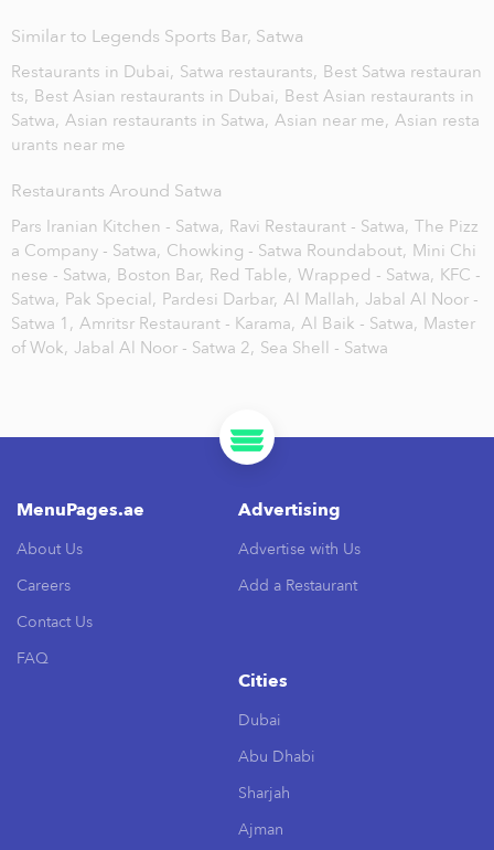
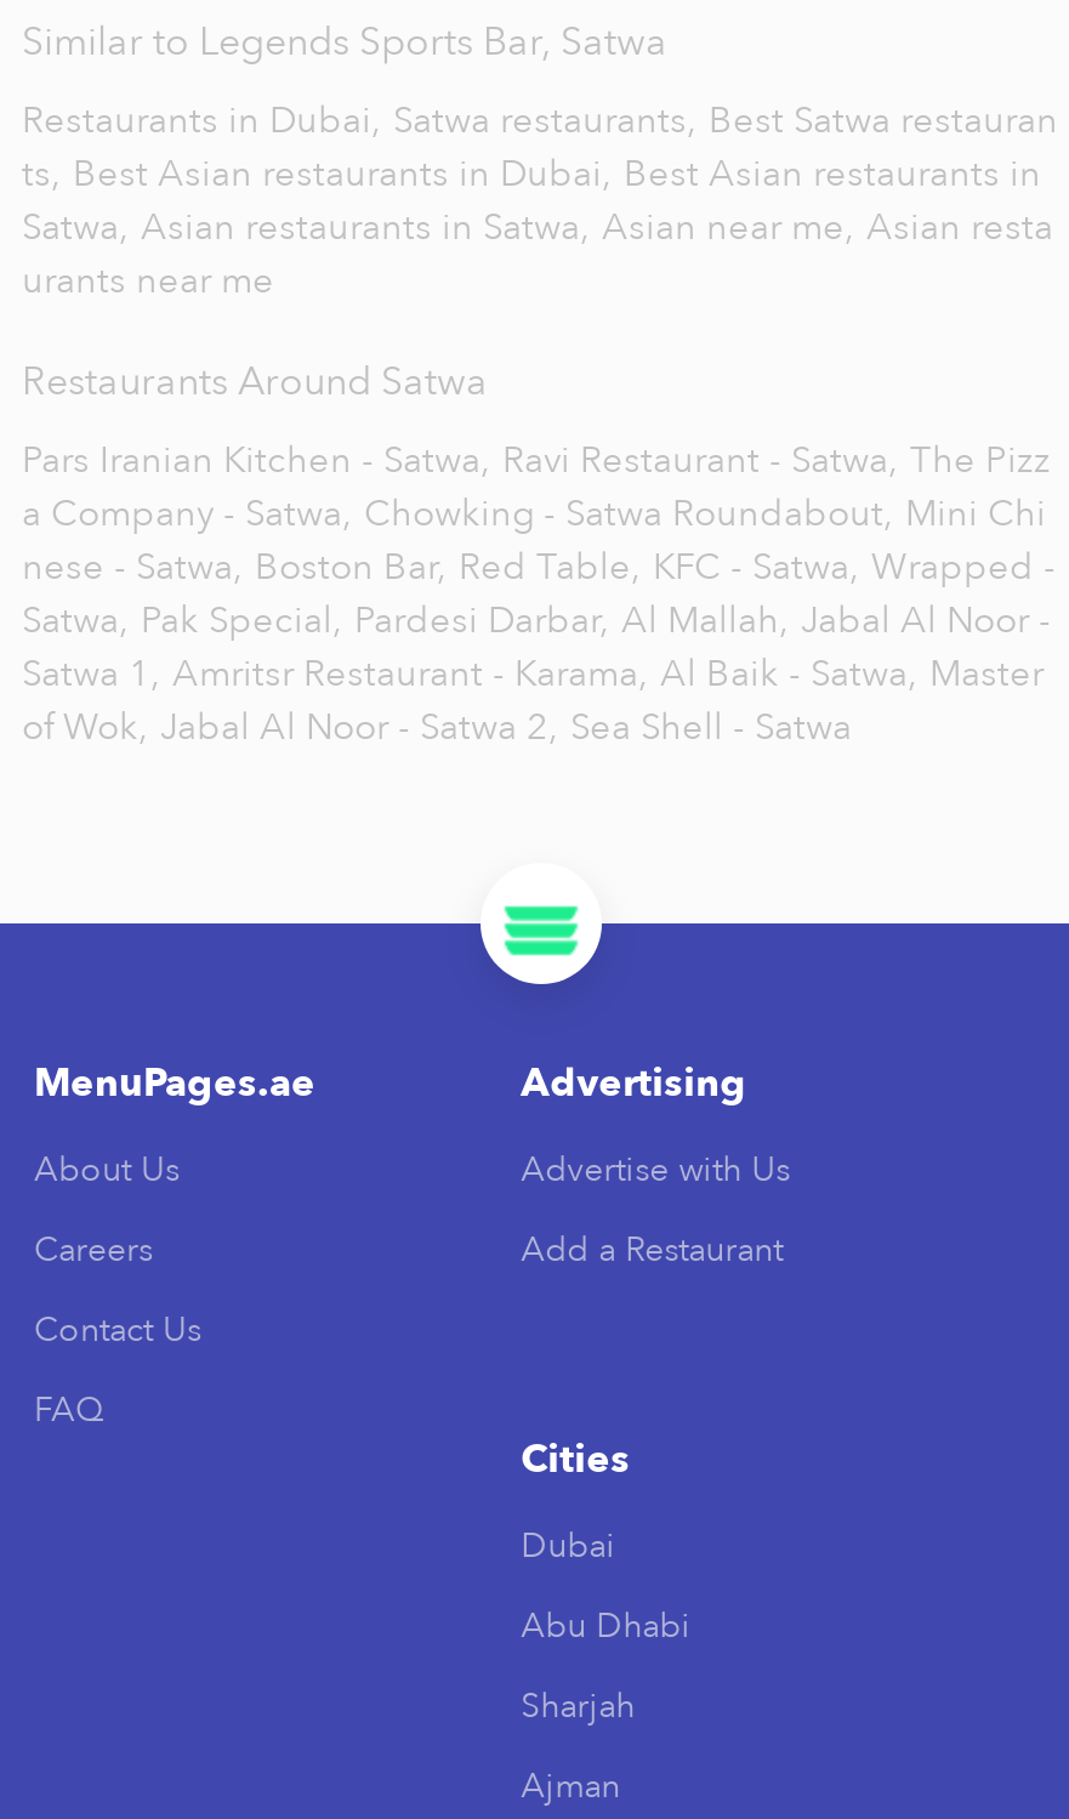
- nese - Satwa, Boston Bar, Red Table, Wrapped - Satwa, KFC -
+ nese - Satwa, Boston Bar, Red Table, KFC - Satwa, Wrapped -
